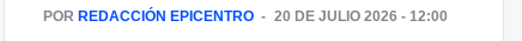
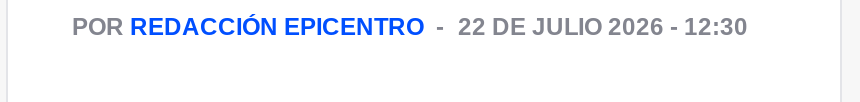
- POR REDACCIÓN EPICENTRO 20 DE JULIO 2026 - 12:00
+ POR REDACCIÓN EPICENTRO 22 DE JULIO 2026 - 12:30
